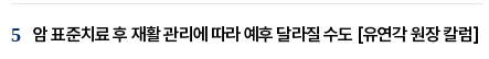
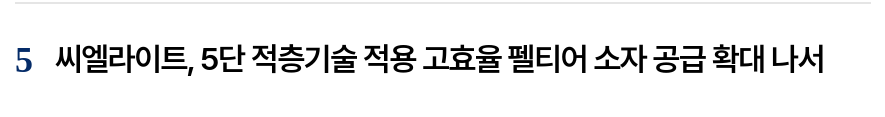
- 암 표준치료 후 재활 관리에 따라 예후 달라질 수도 [유연각 원장 칼럼]
+ 씨엘라이트, 5단 적층기술 적용 고효율 펠티어 소자 공급 확대 나서
